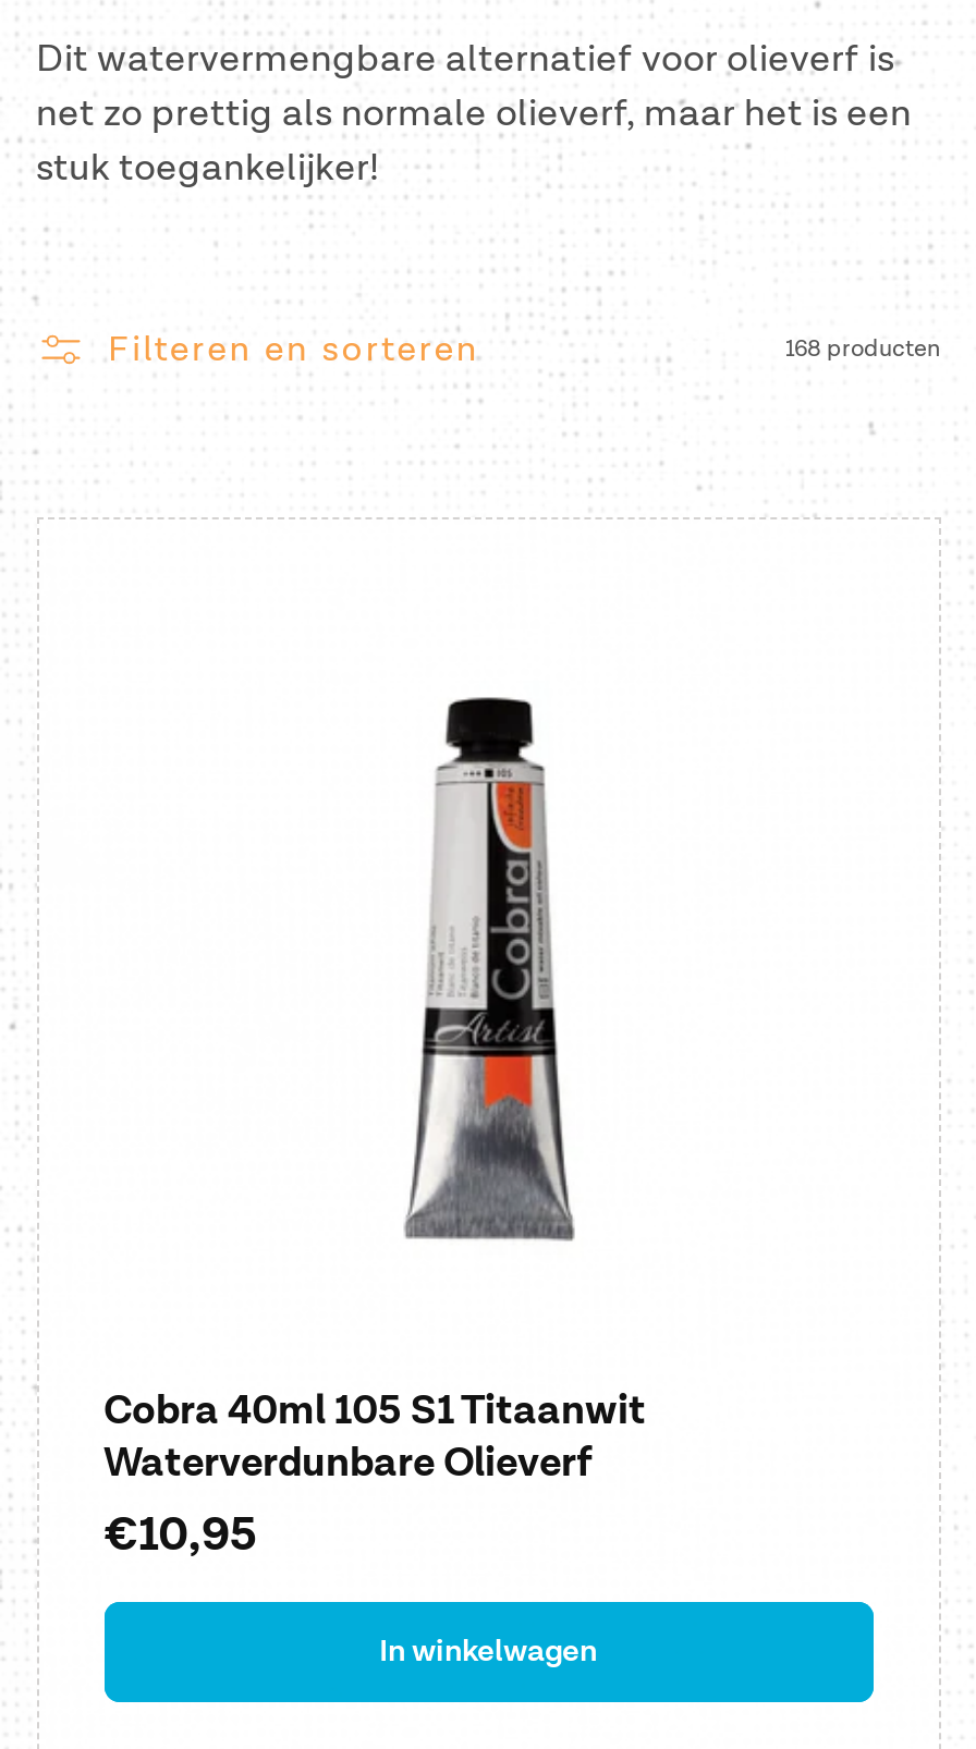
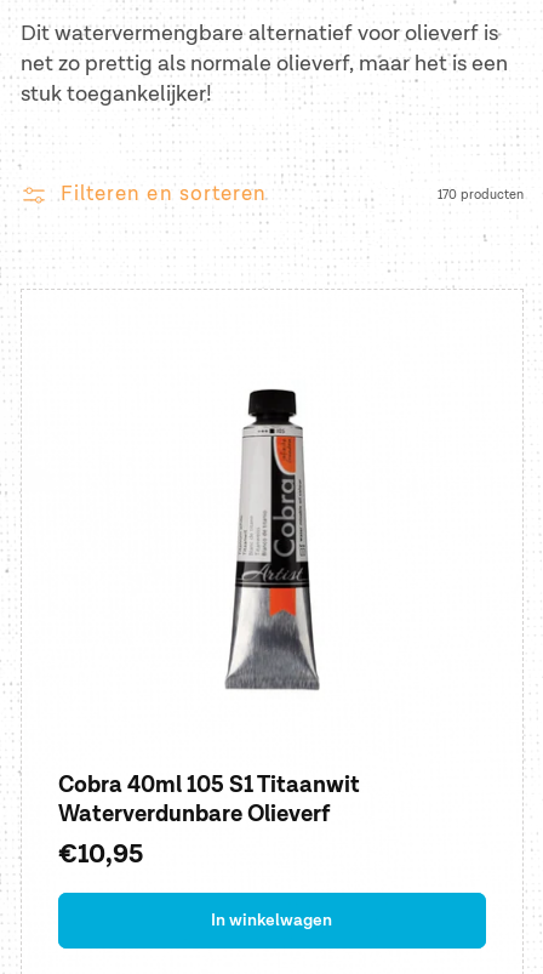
- 168 producten
+ 170 producten
